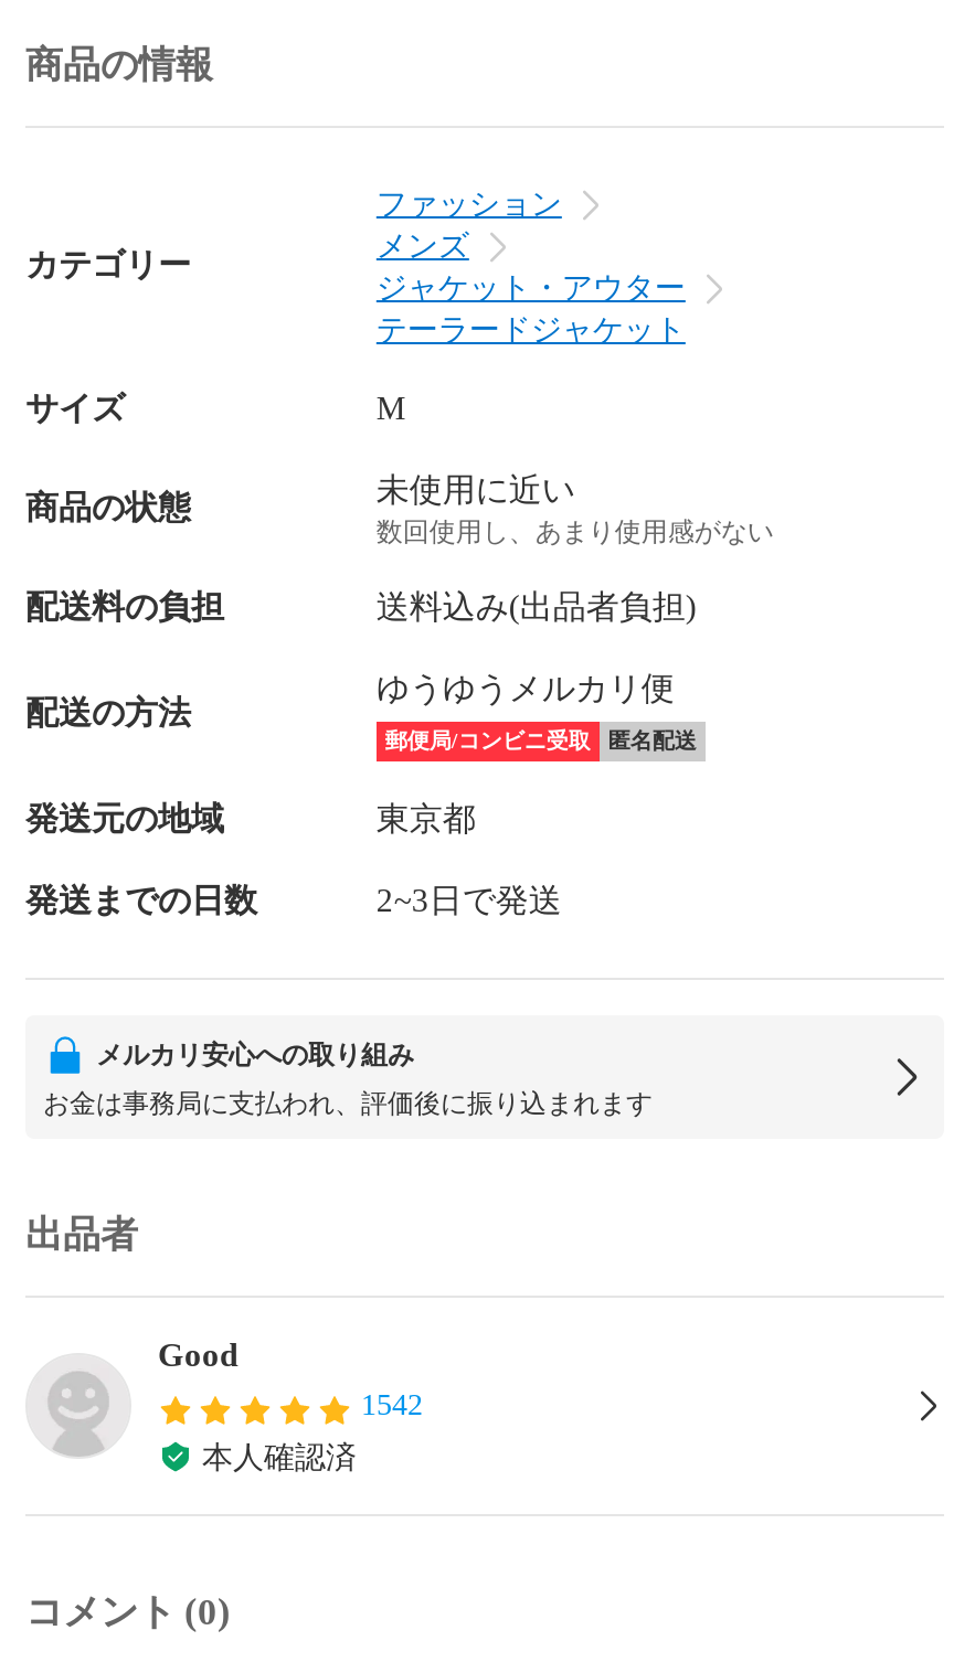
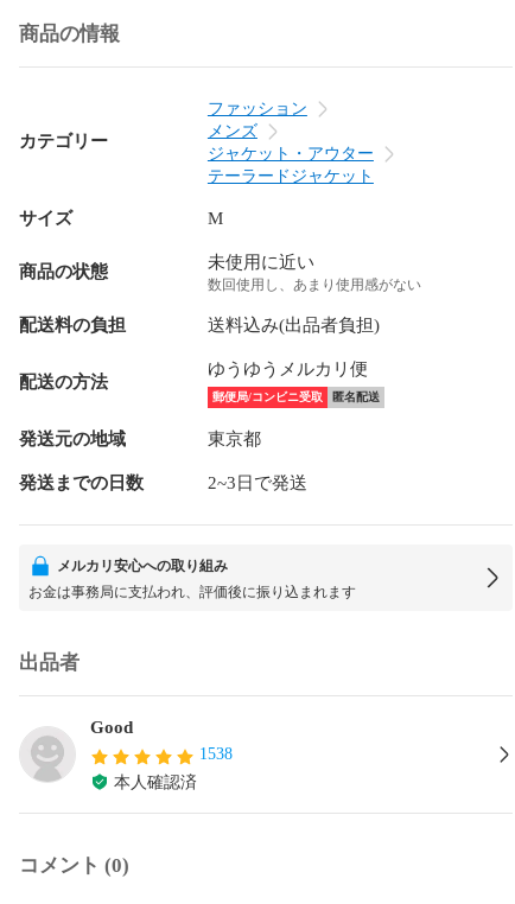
- 1542
+ 1538
